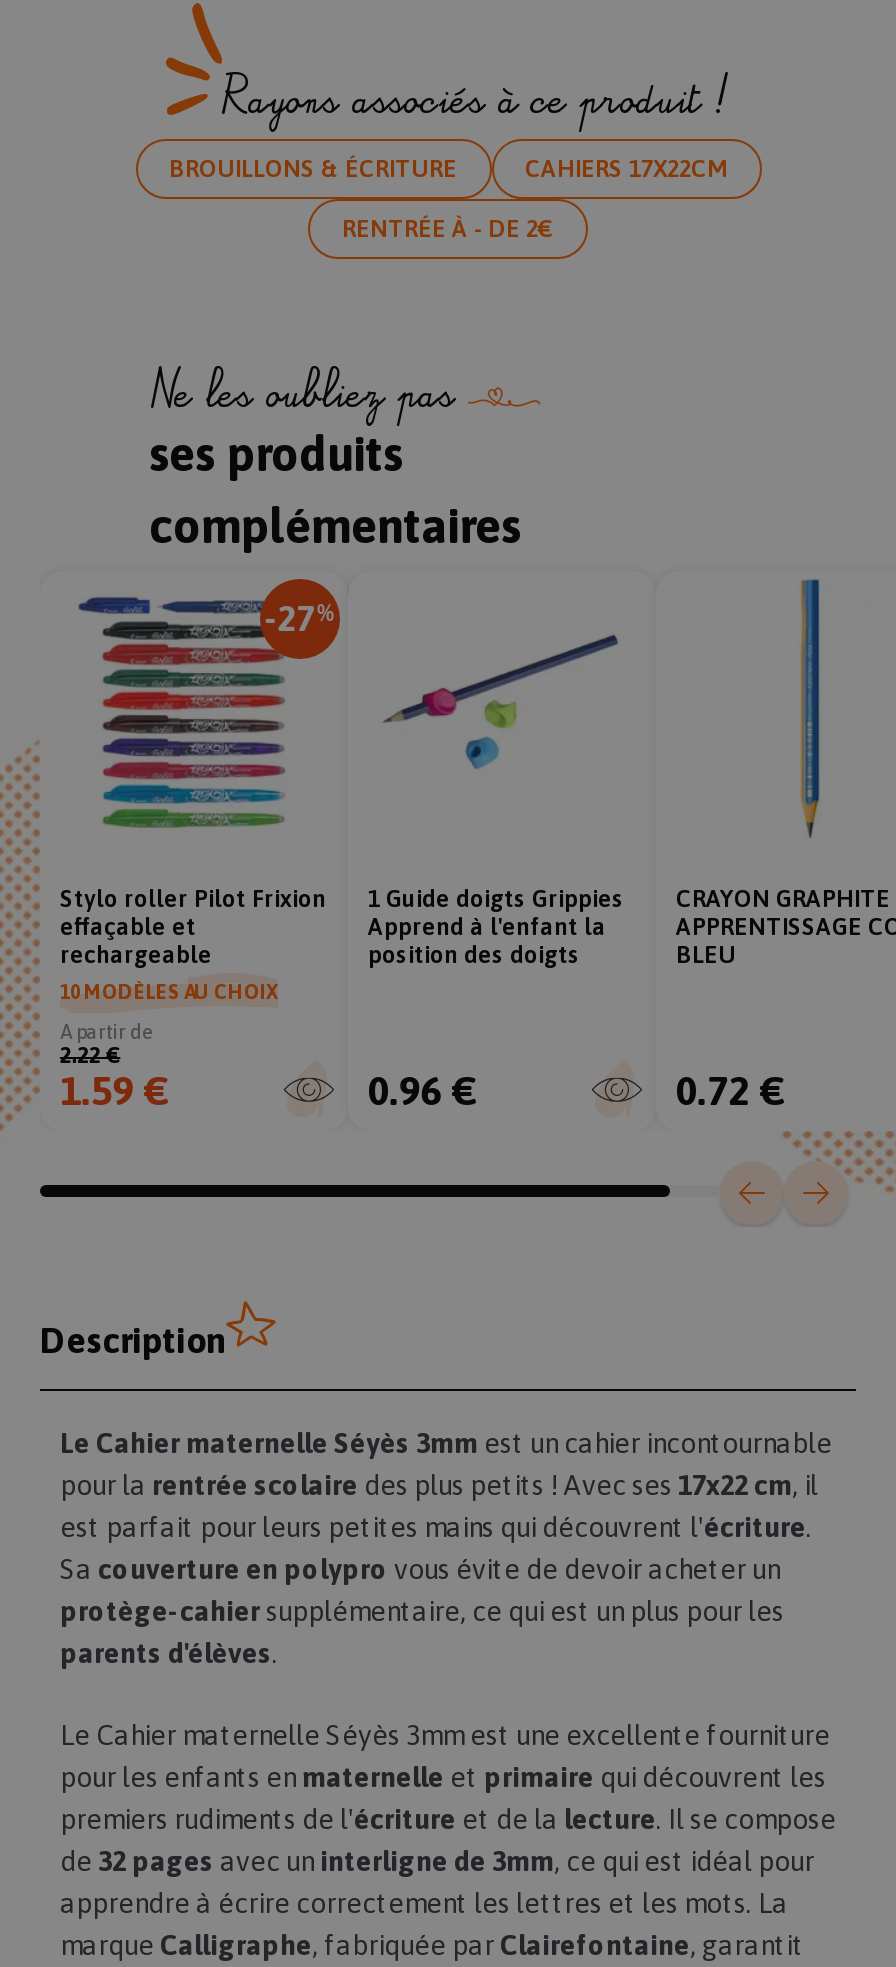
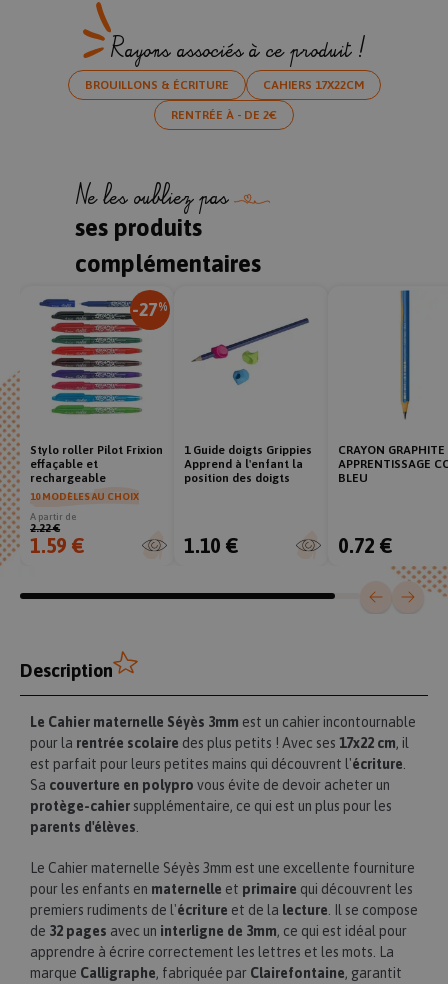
- 0.96 €
+ 1.10 €
